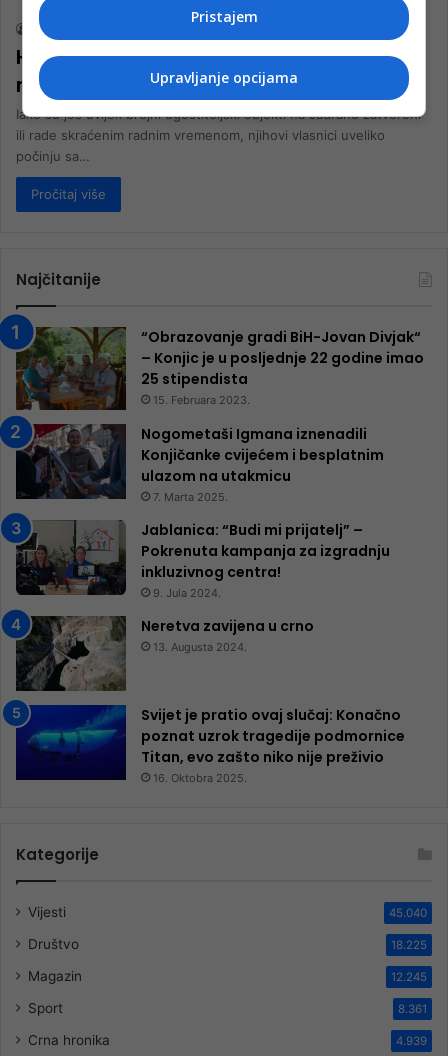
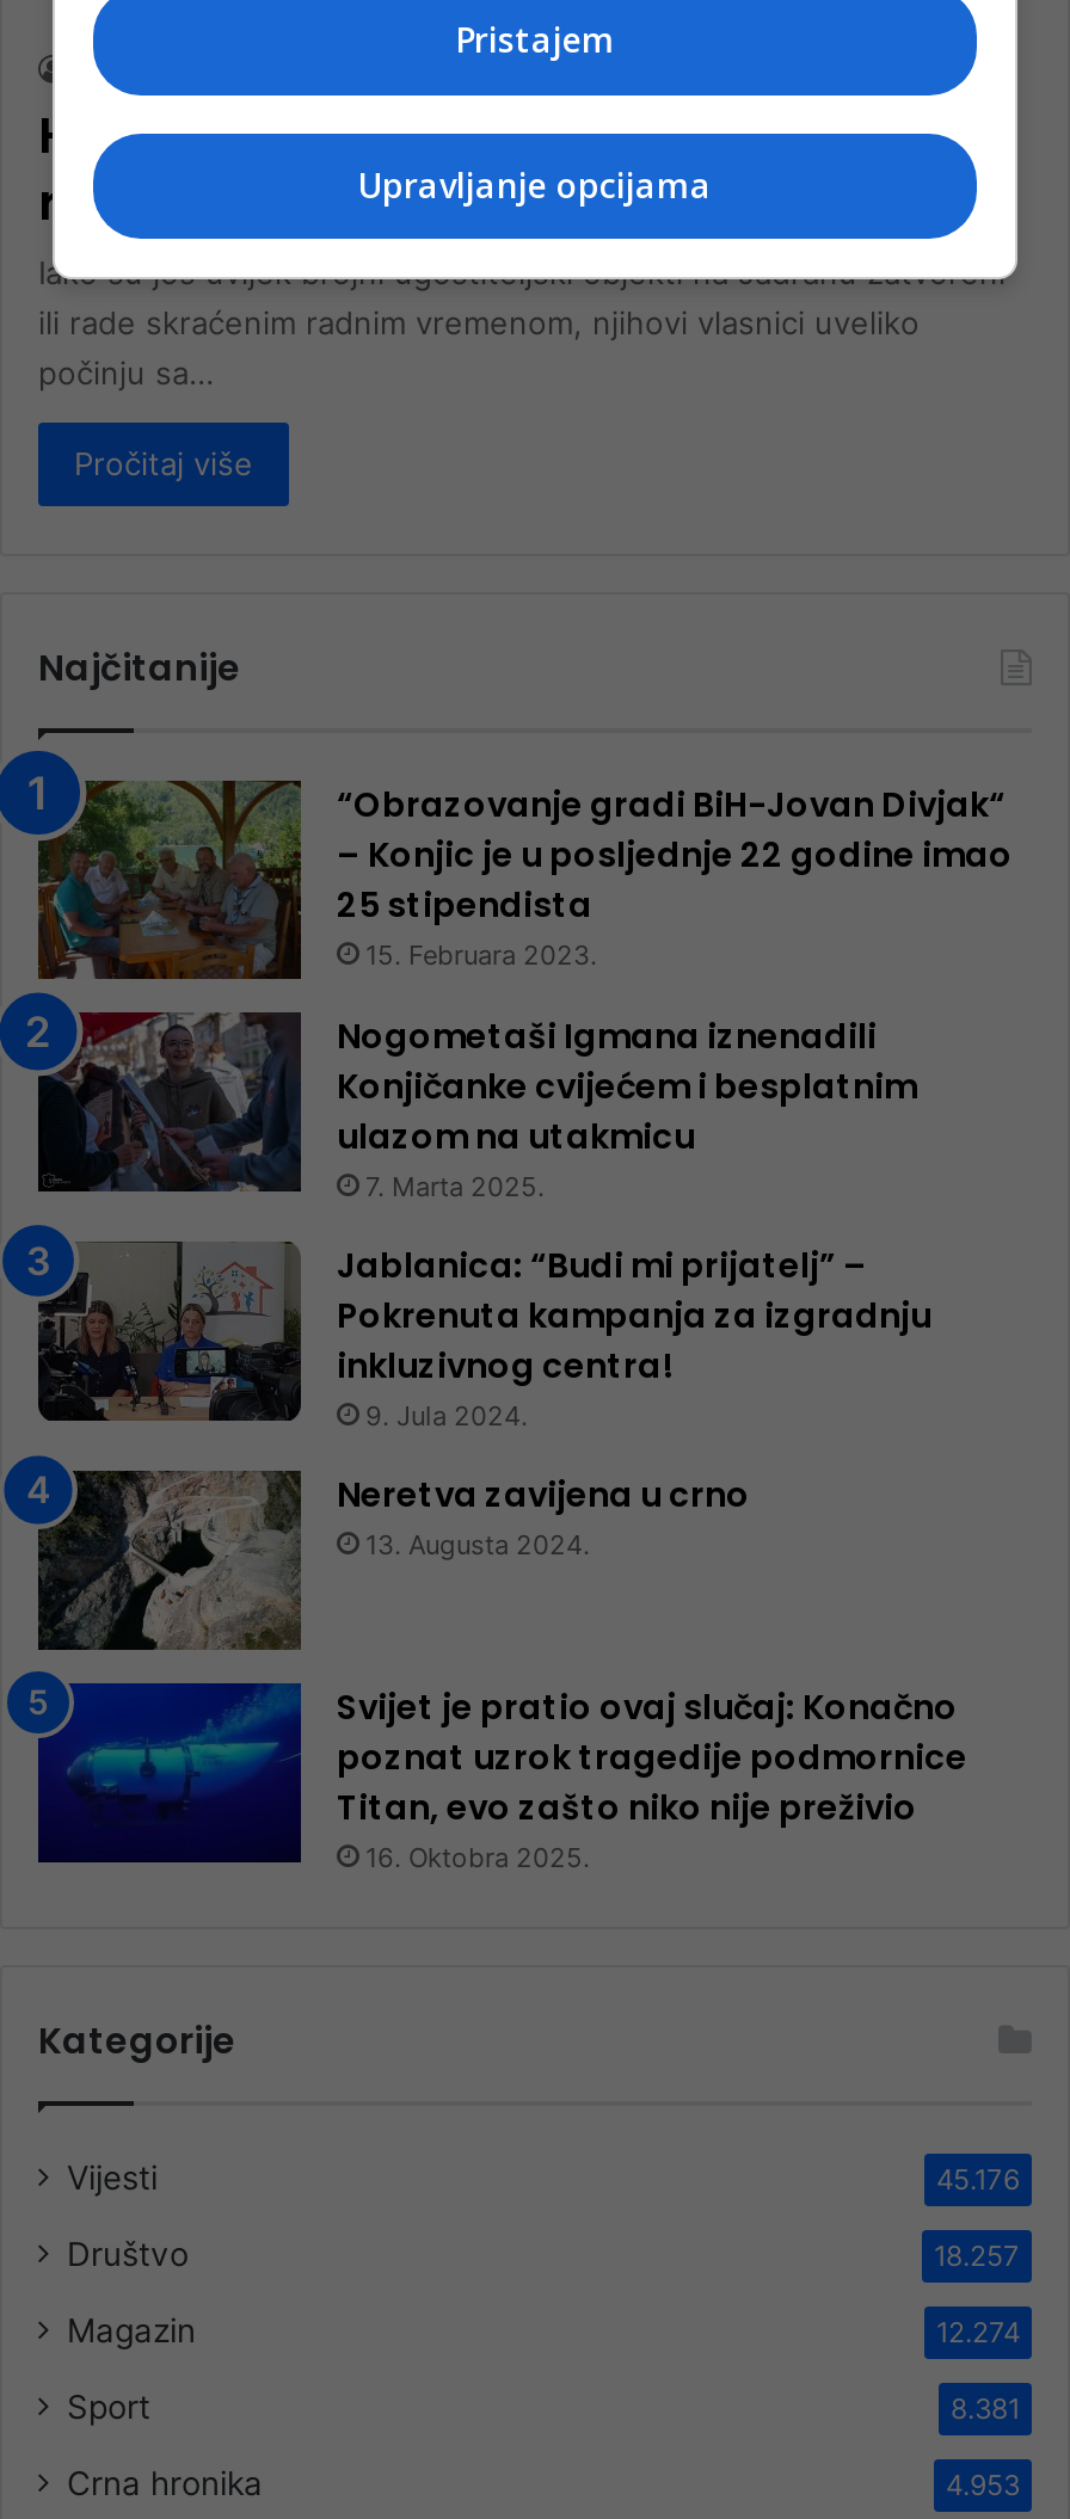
- 45.040
+ 45.176

- 18.225
+ 18.257

- 12.245
+ 12.274

- 8.361
+ 8.381

- 4.939
+ 4.953
